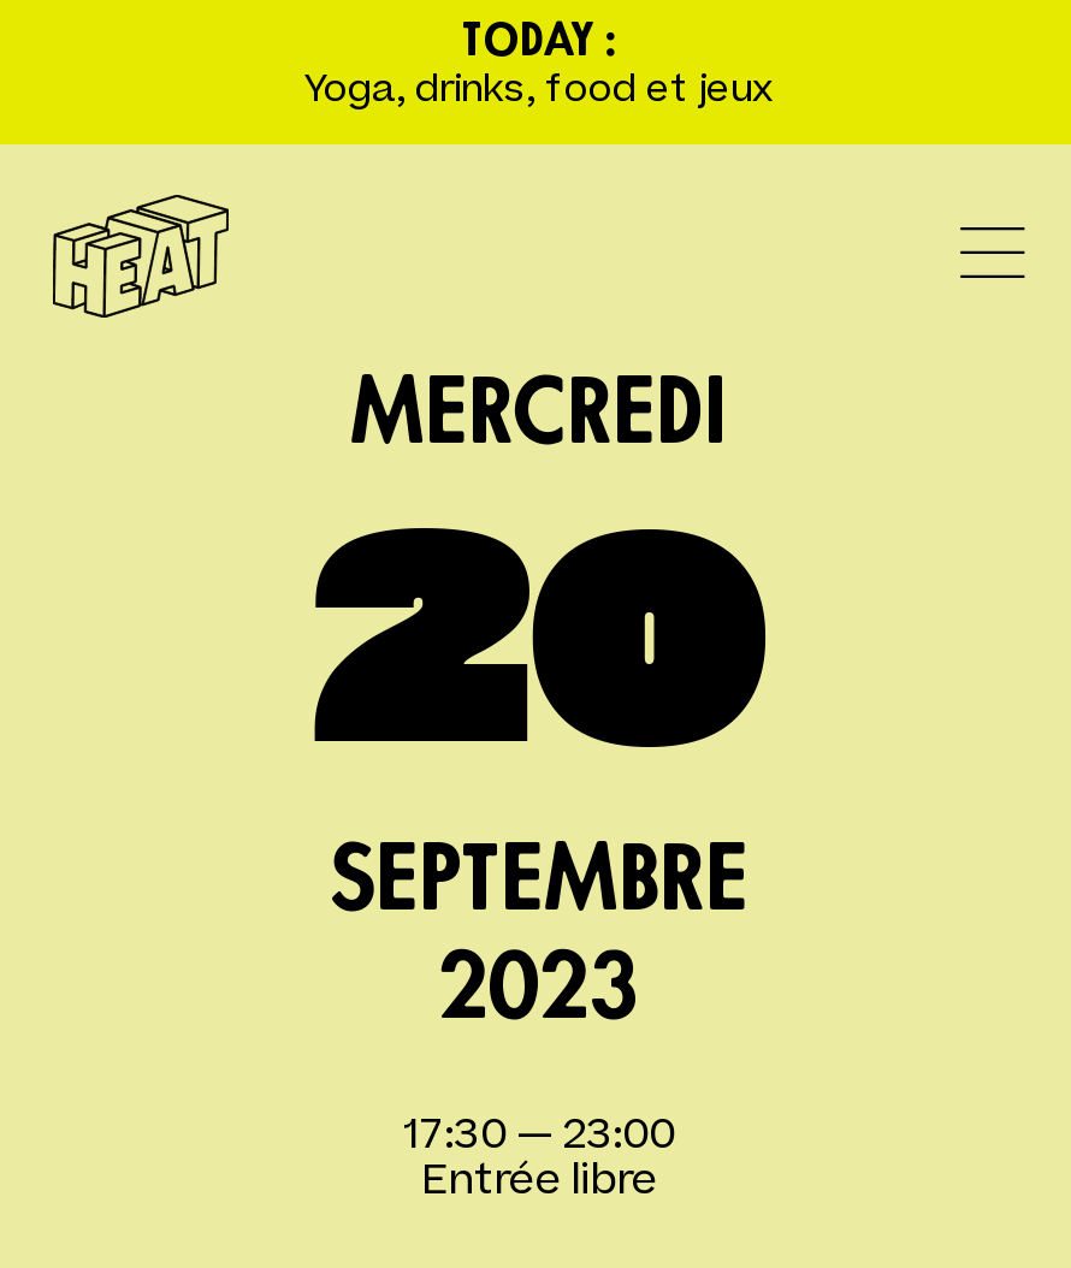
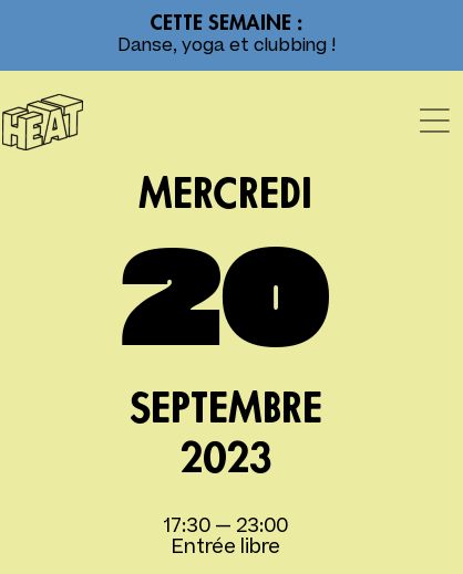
- TODAY :
- Yoga, drinks, food et jeux
+ CETTE SEMAINE :
+ Danse, yoga et clubbing !
